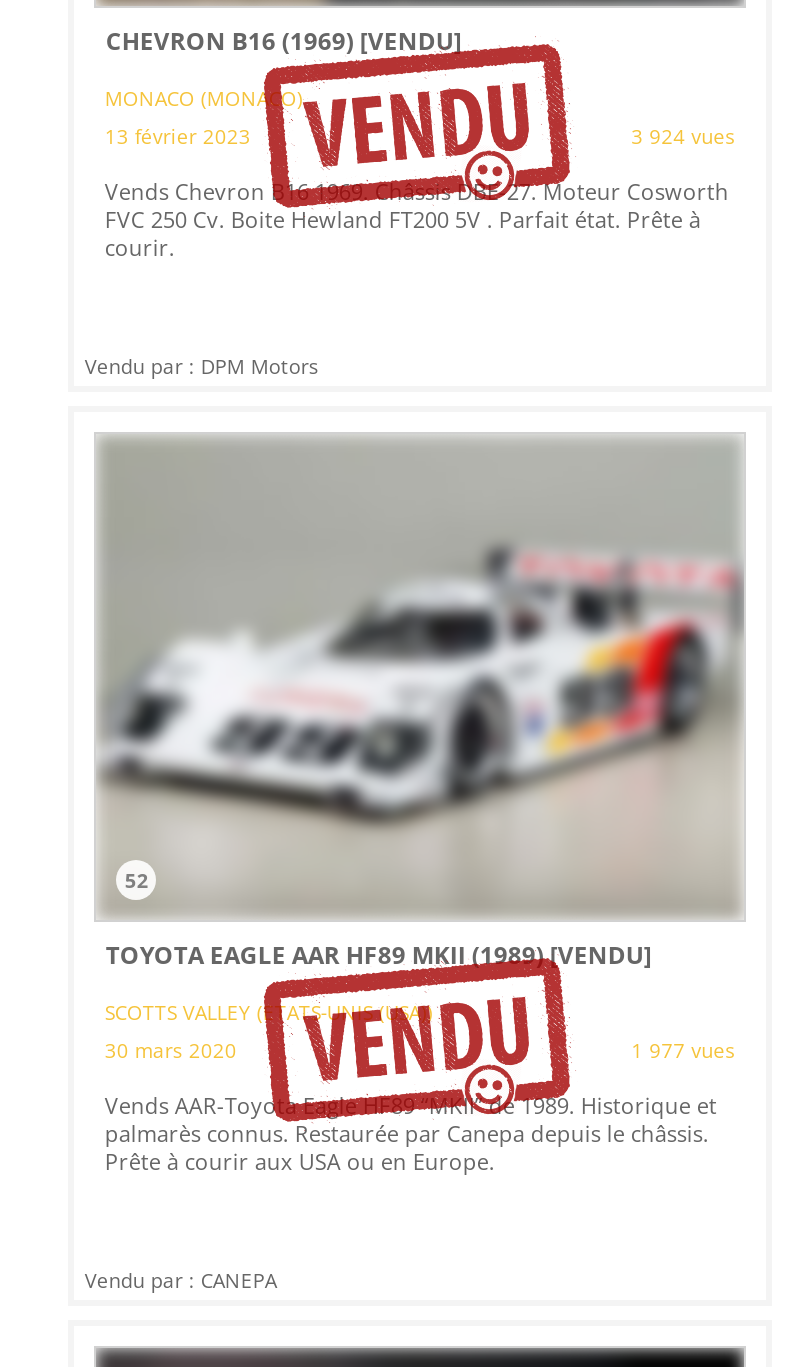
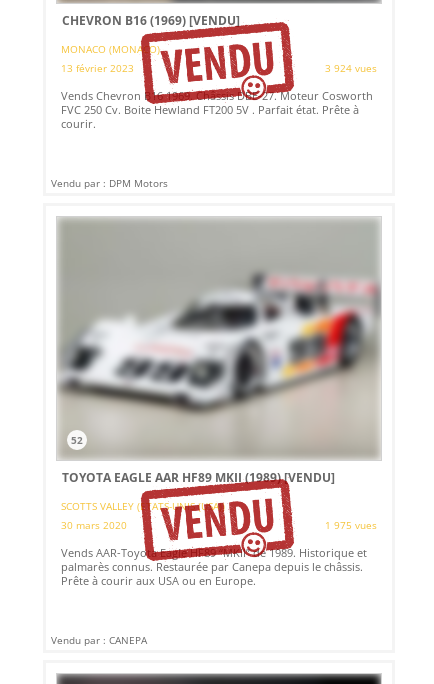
- 1 977 vues
+ 1 975 vues
